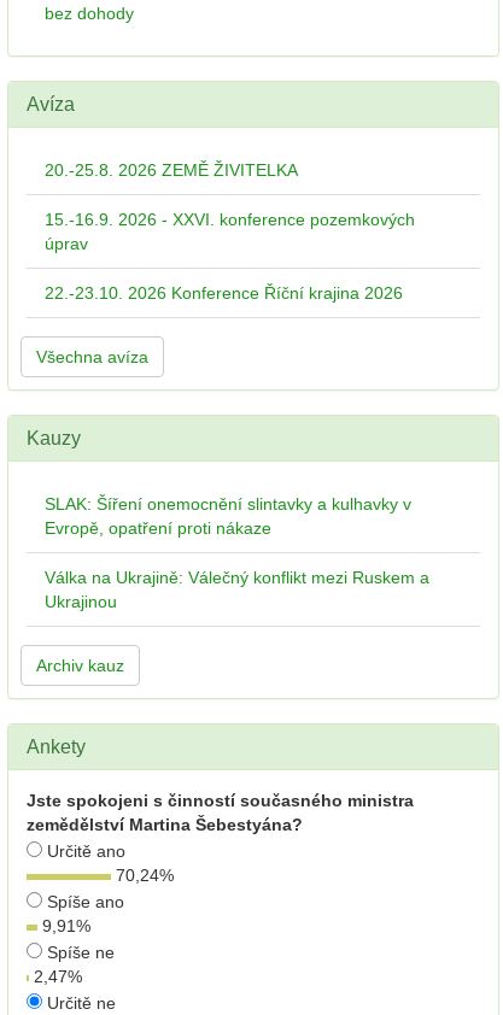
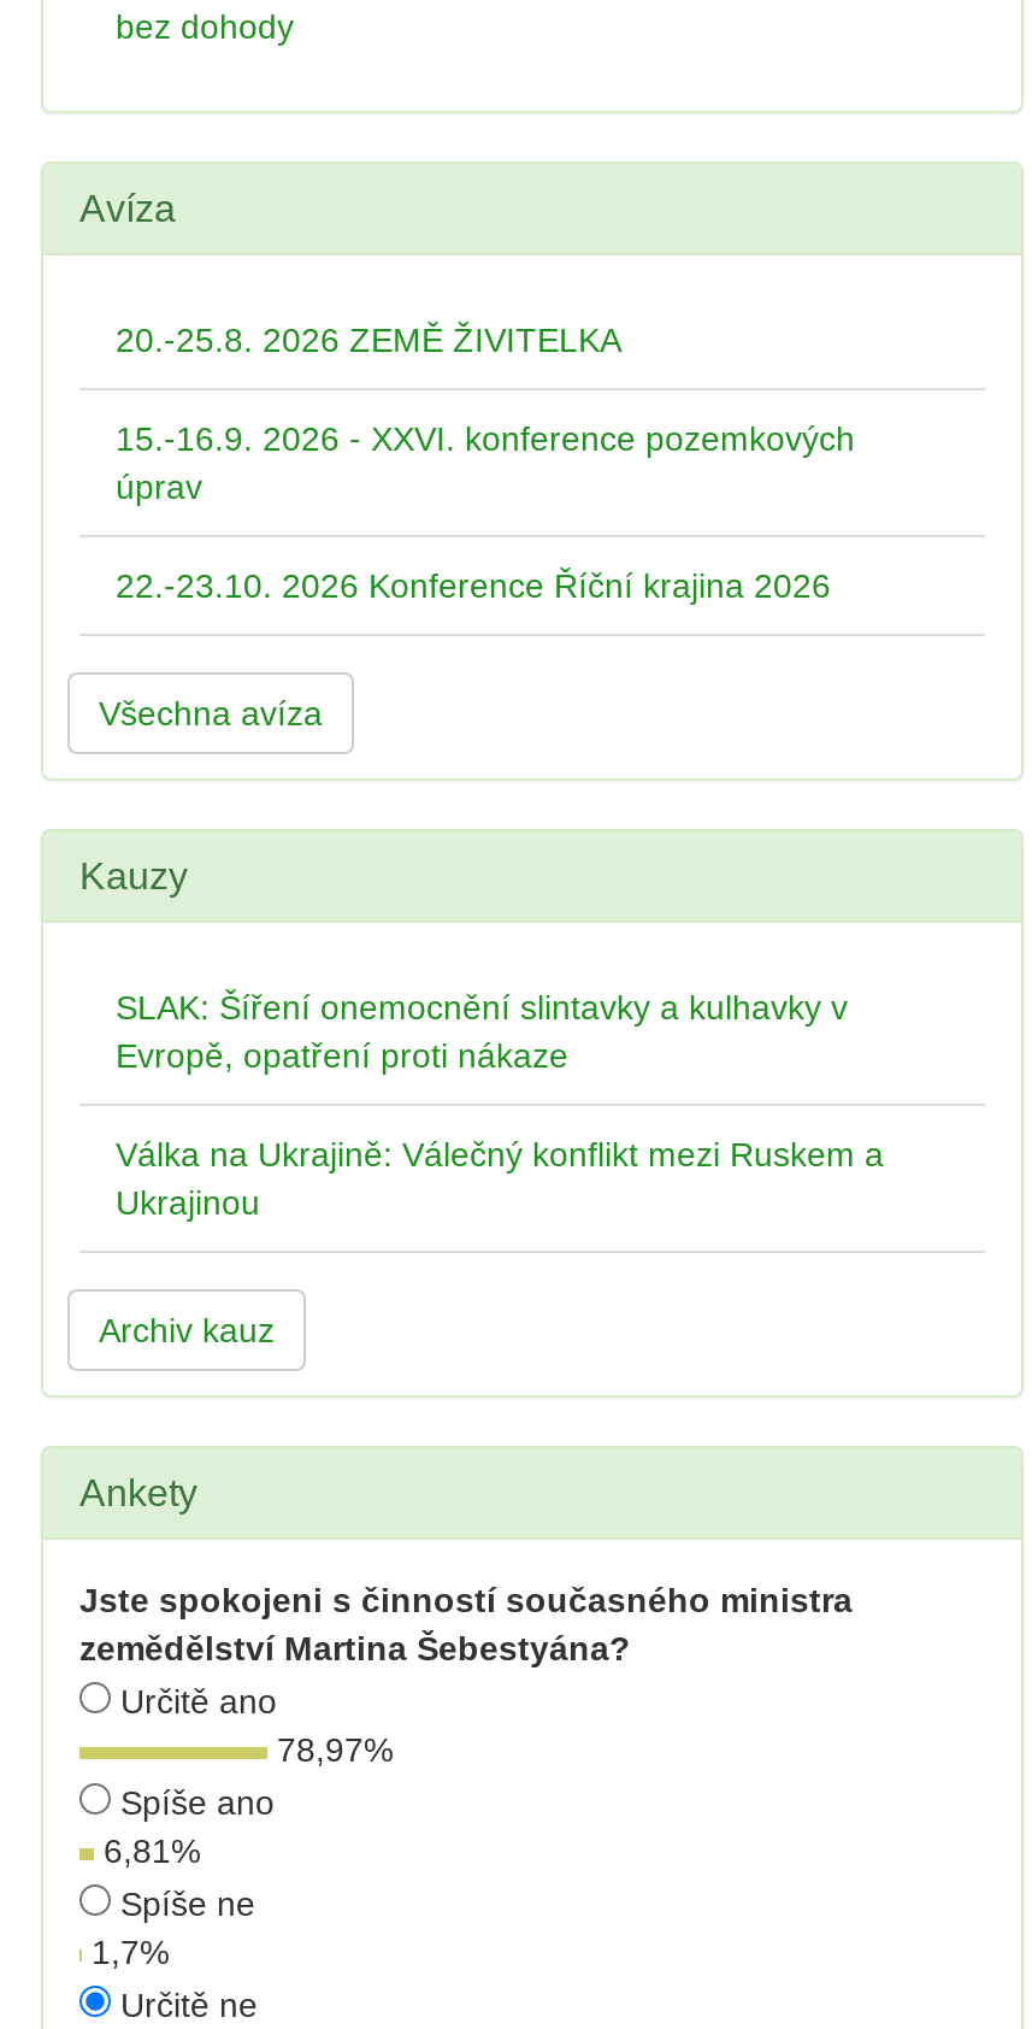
- 70,24%
+ 78,97%

- 9,91%
+ 6,81%

- 2,47%
+ 1,7%
